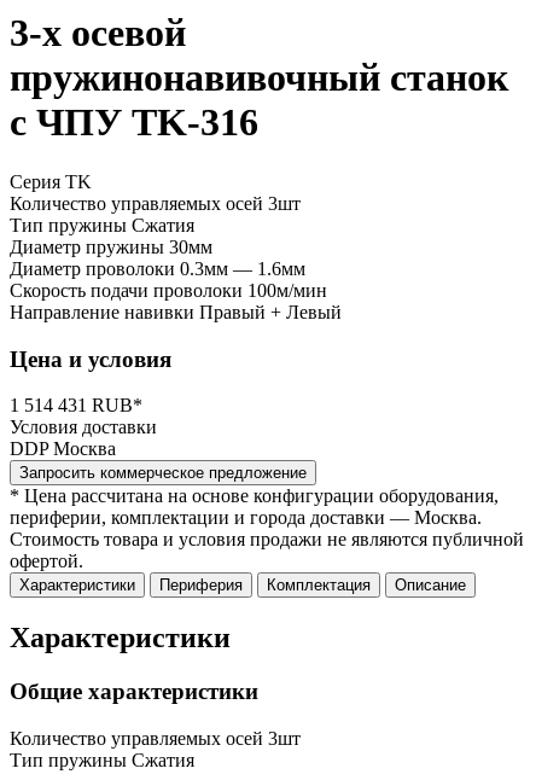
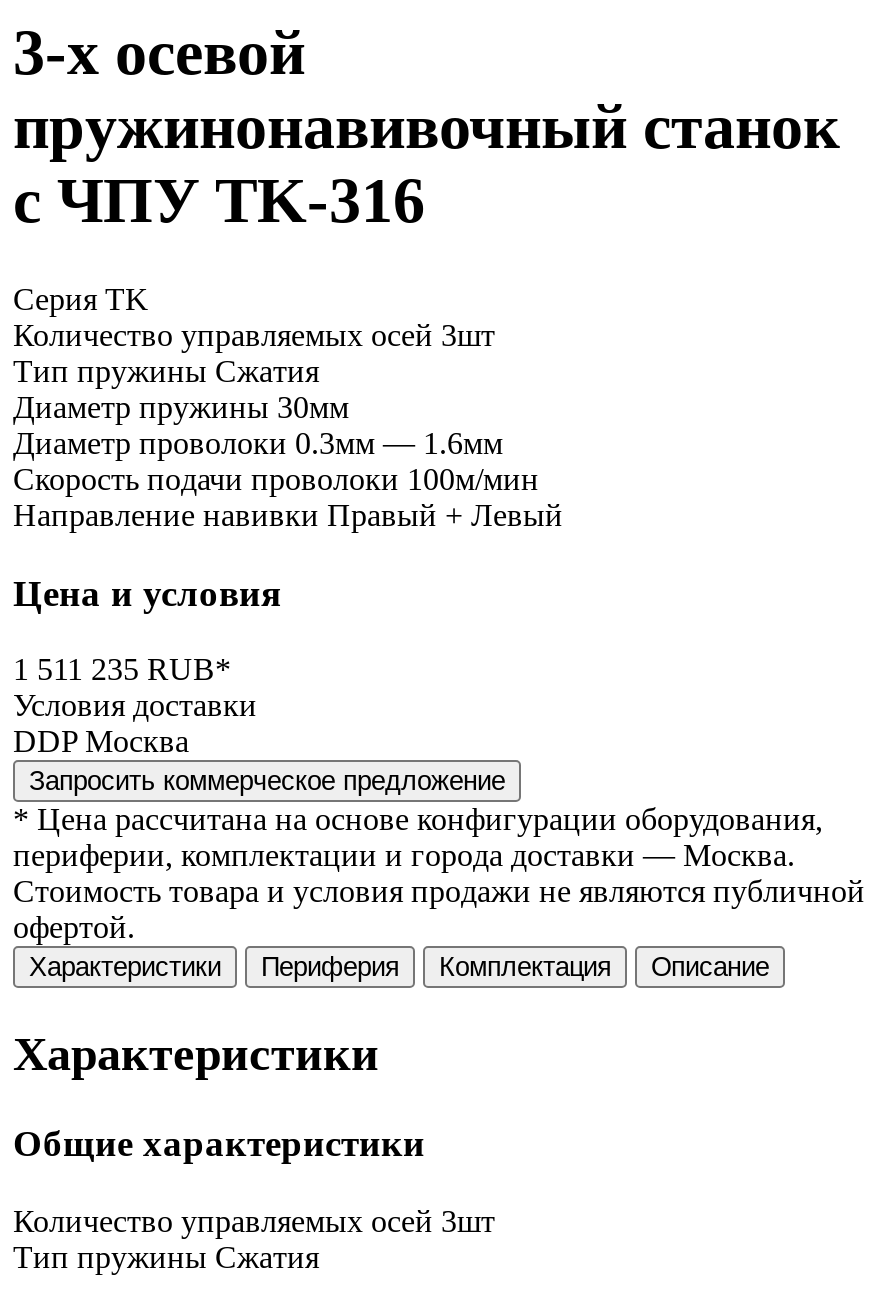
- 1 514 431 RUB*
+ 1 511 235 RUB*
